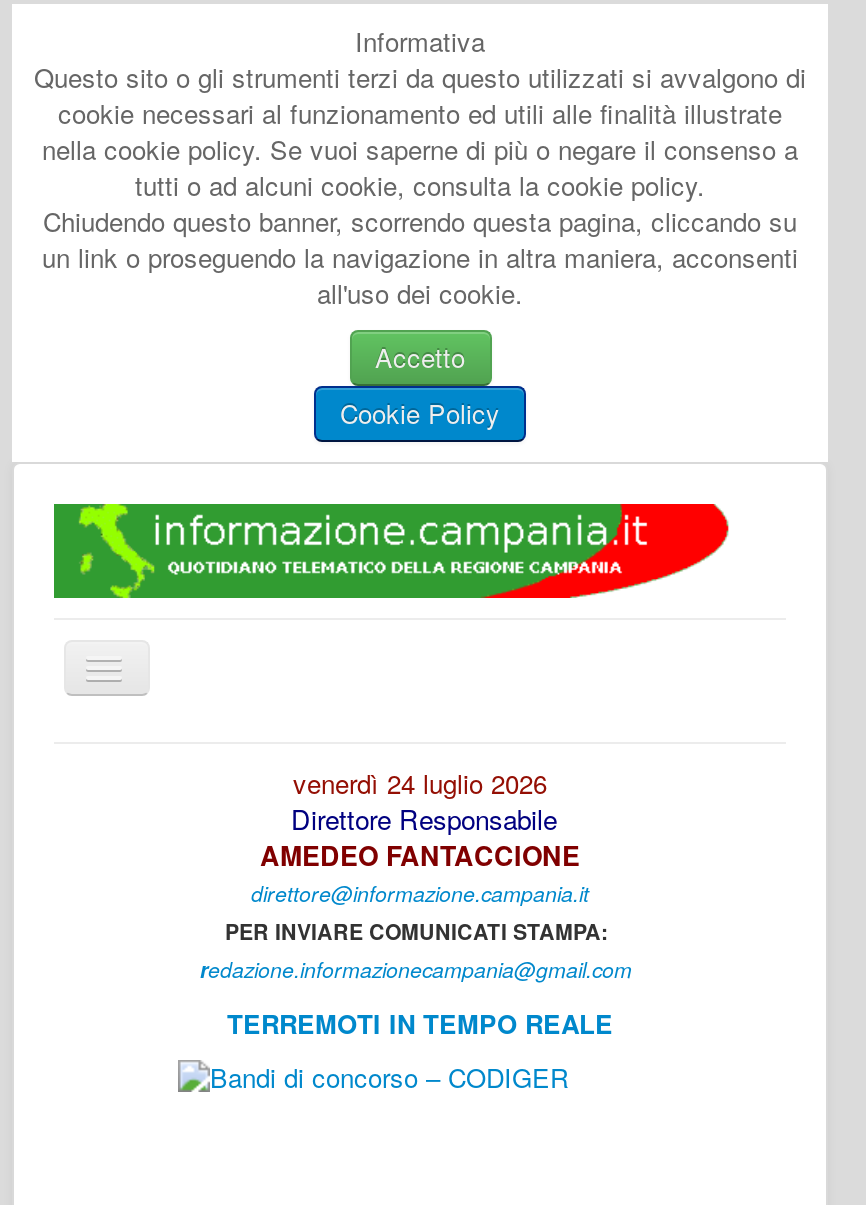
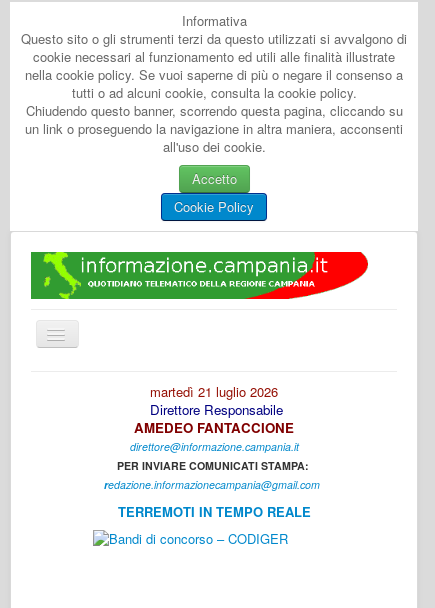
- venerdì 24 luglio 2026
+ martedì 21 luglio 2026
